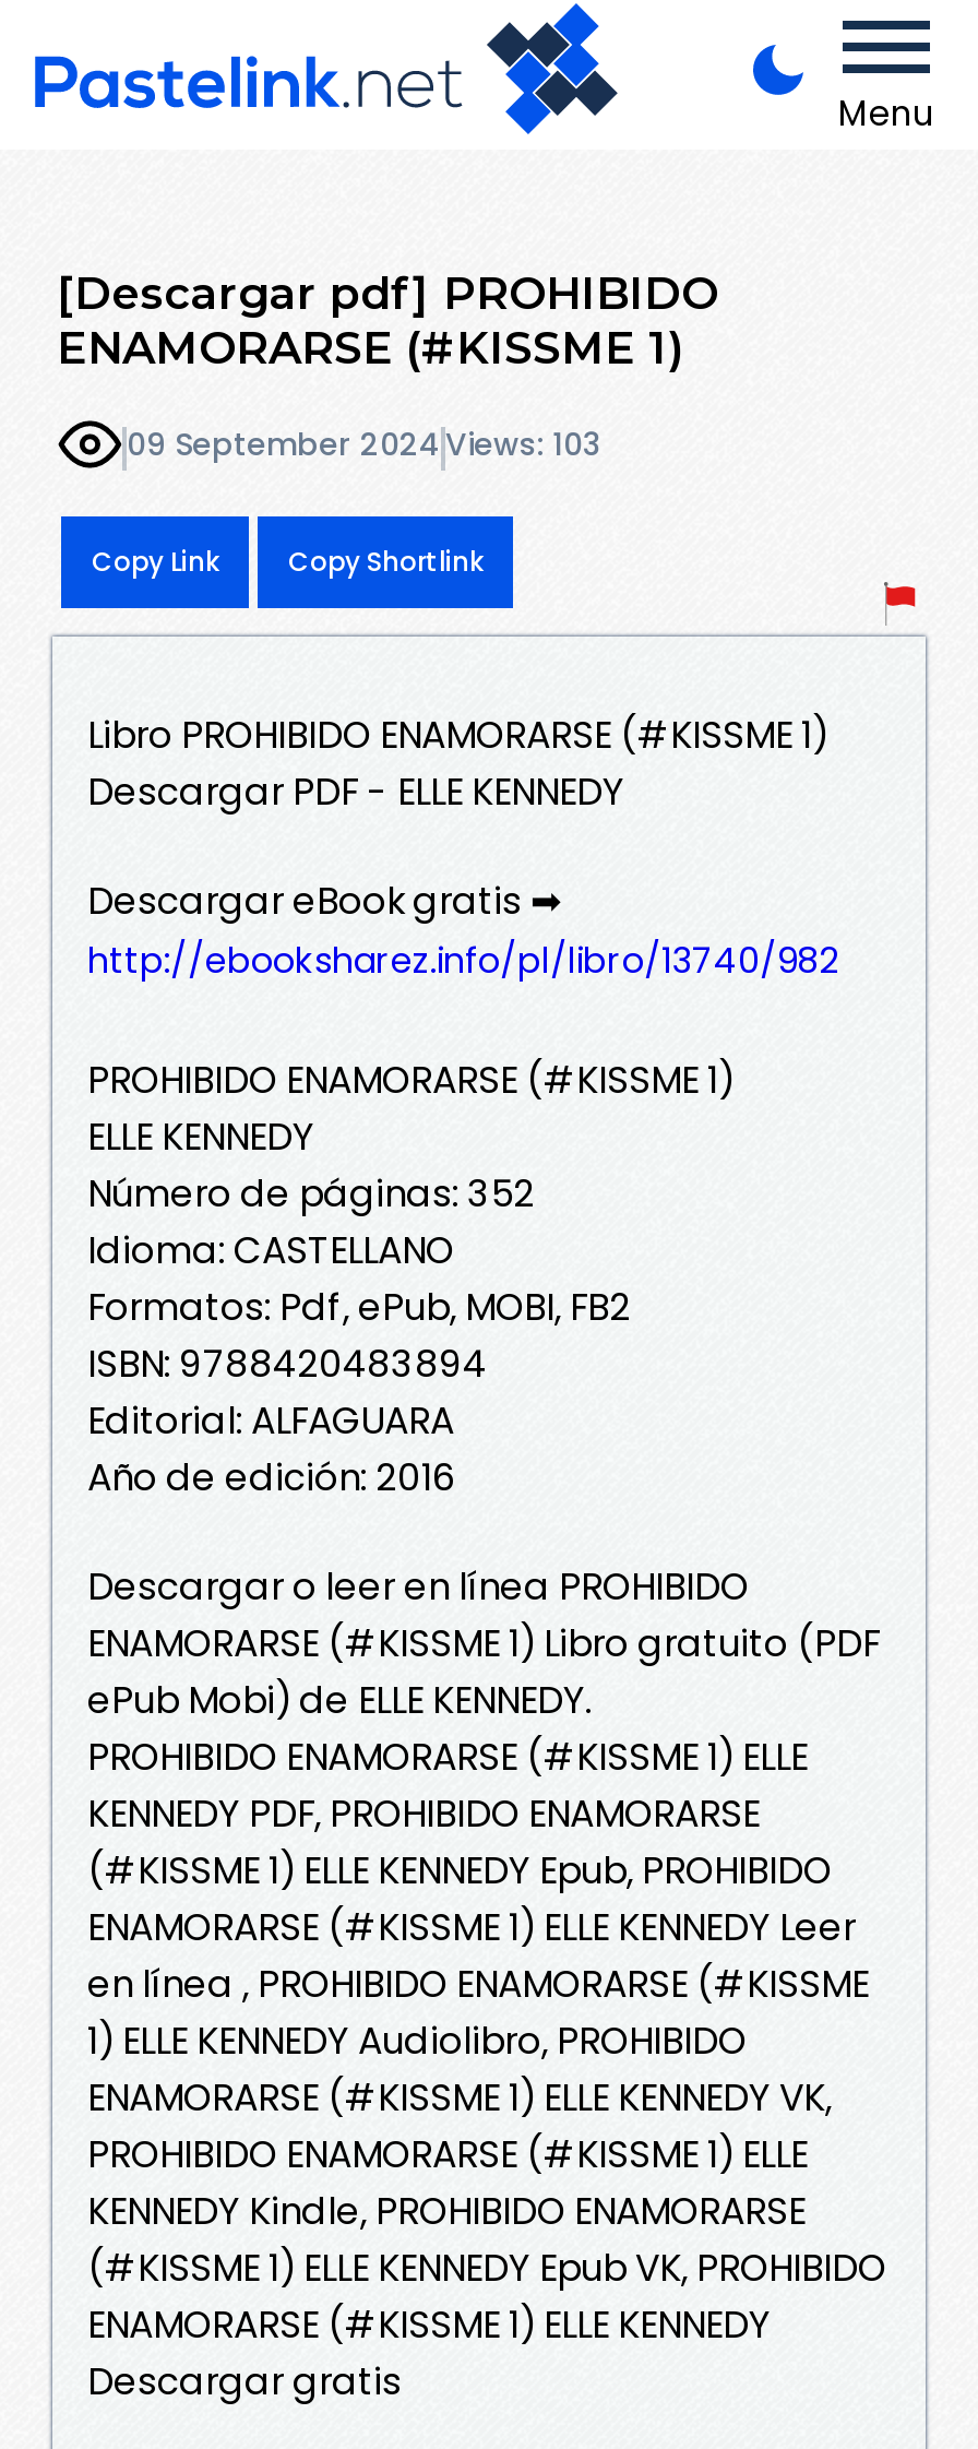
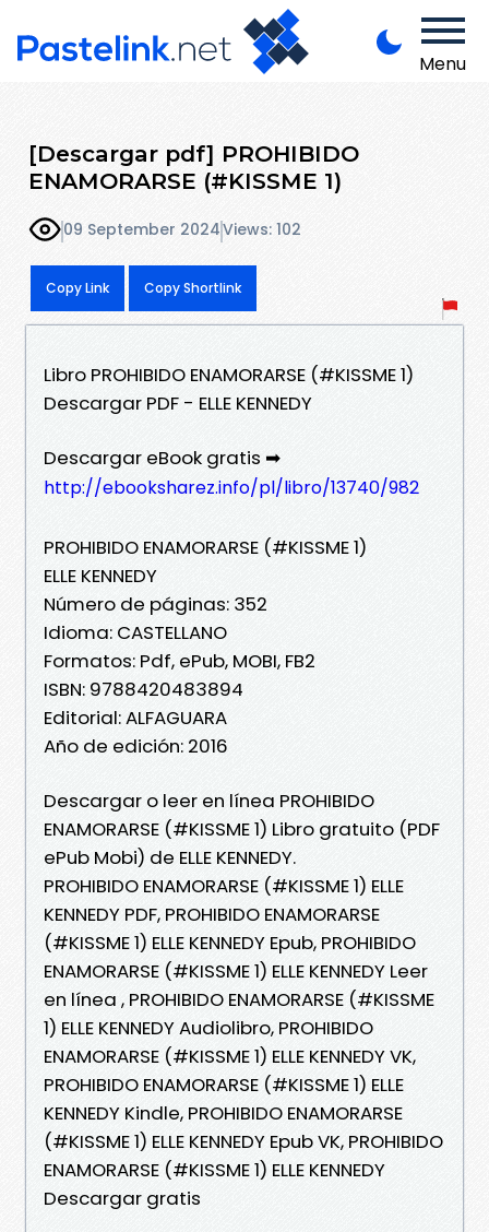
- 09 September 2024 Views: 103
+ 09 September 2024 Views: 102
